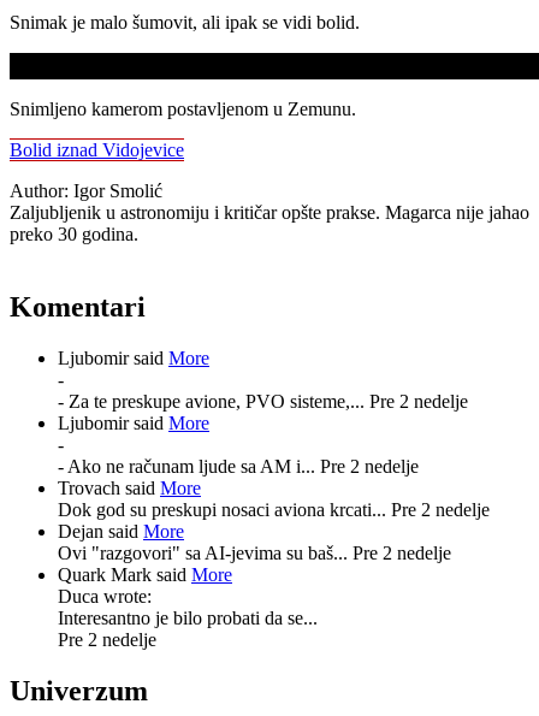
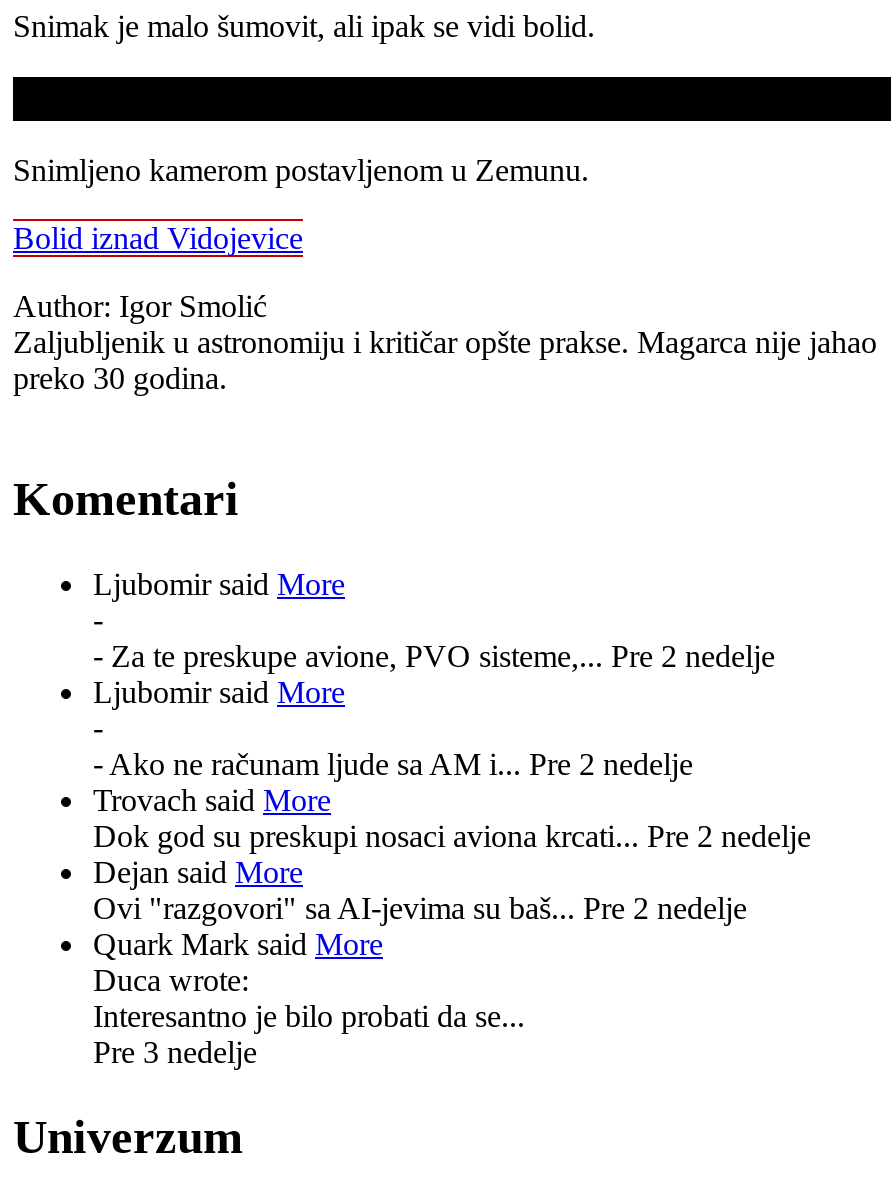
- Pre 2 nedelje
+ Pre 3 nedelje
